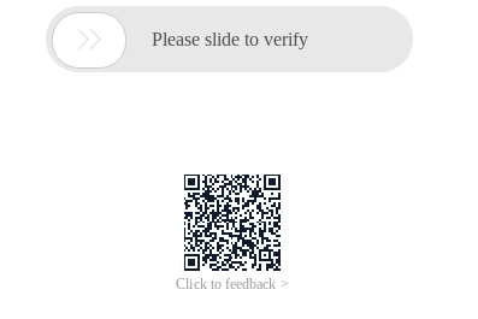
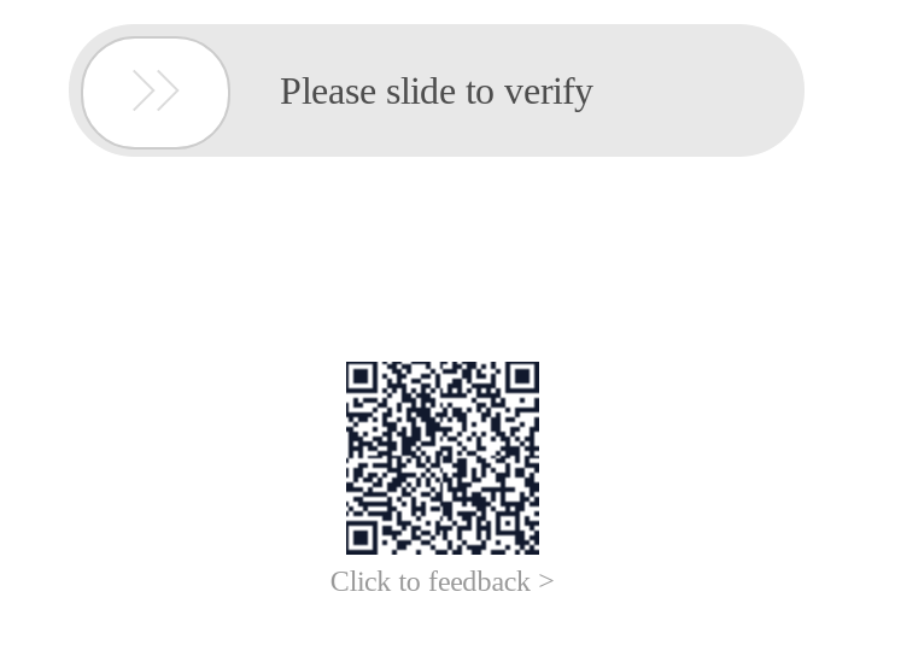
- [image]
+ [image]
